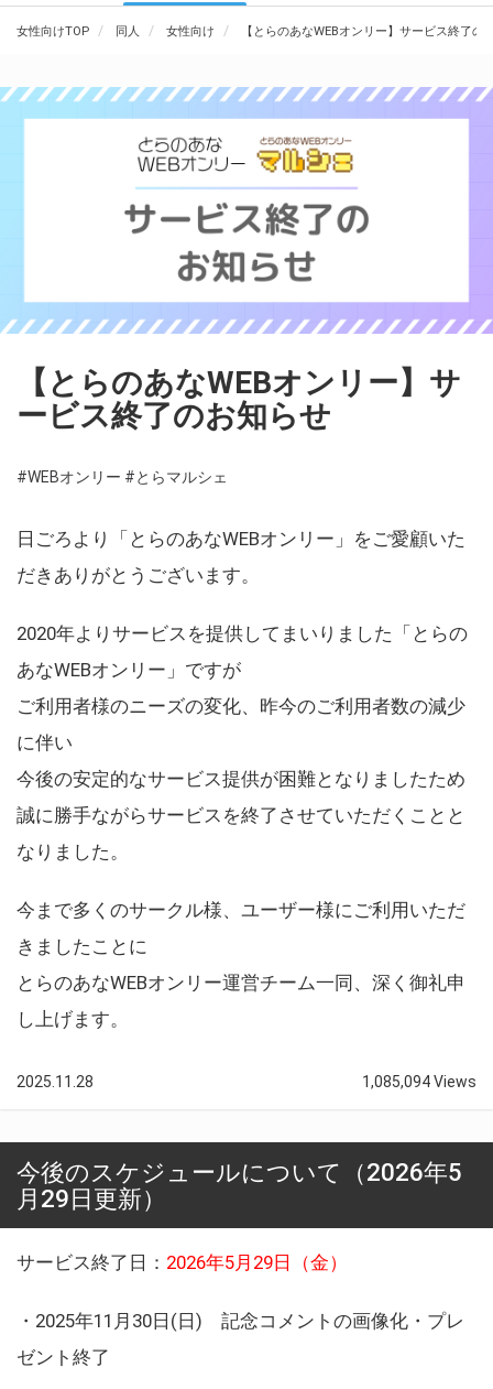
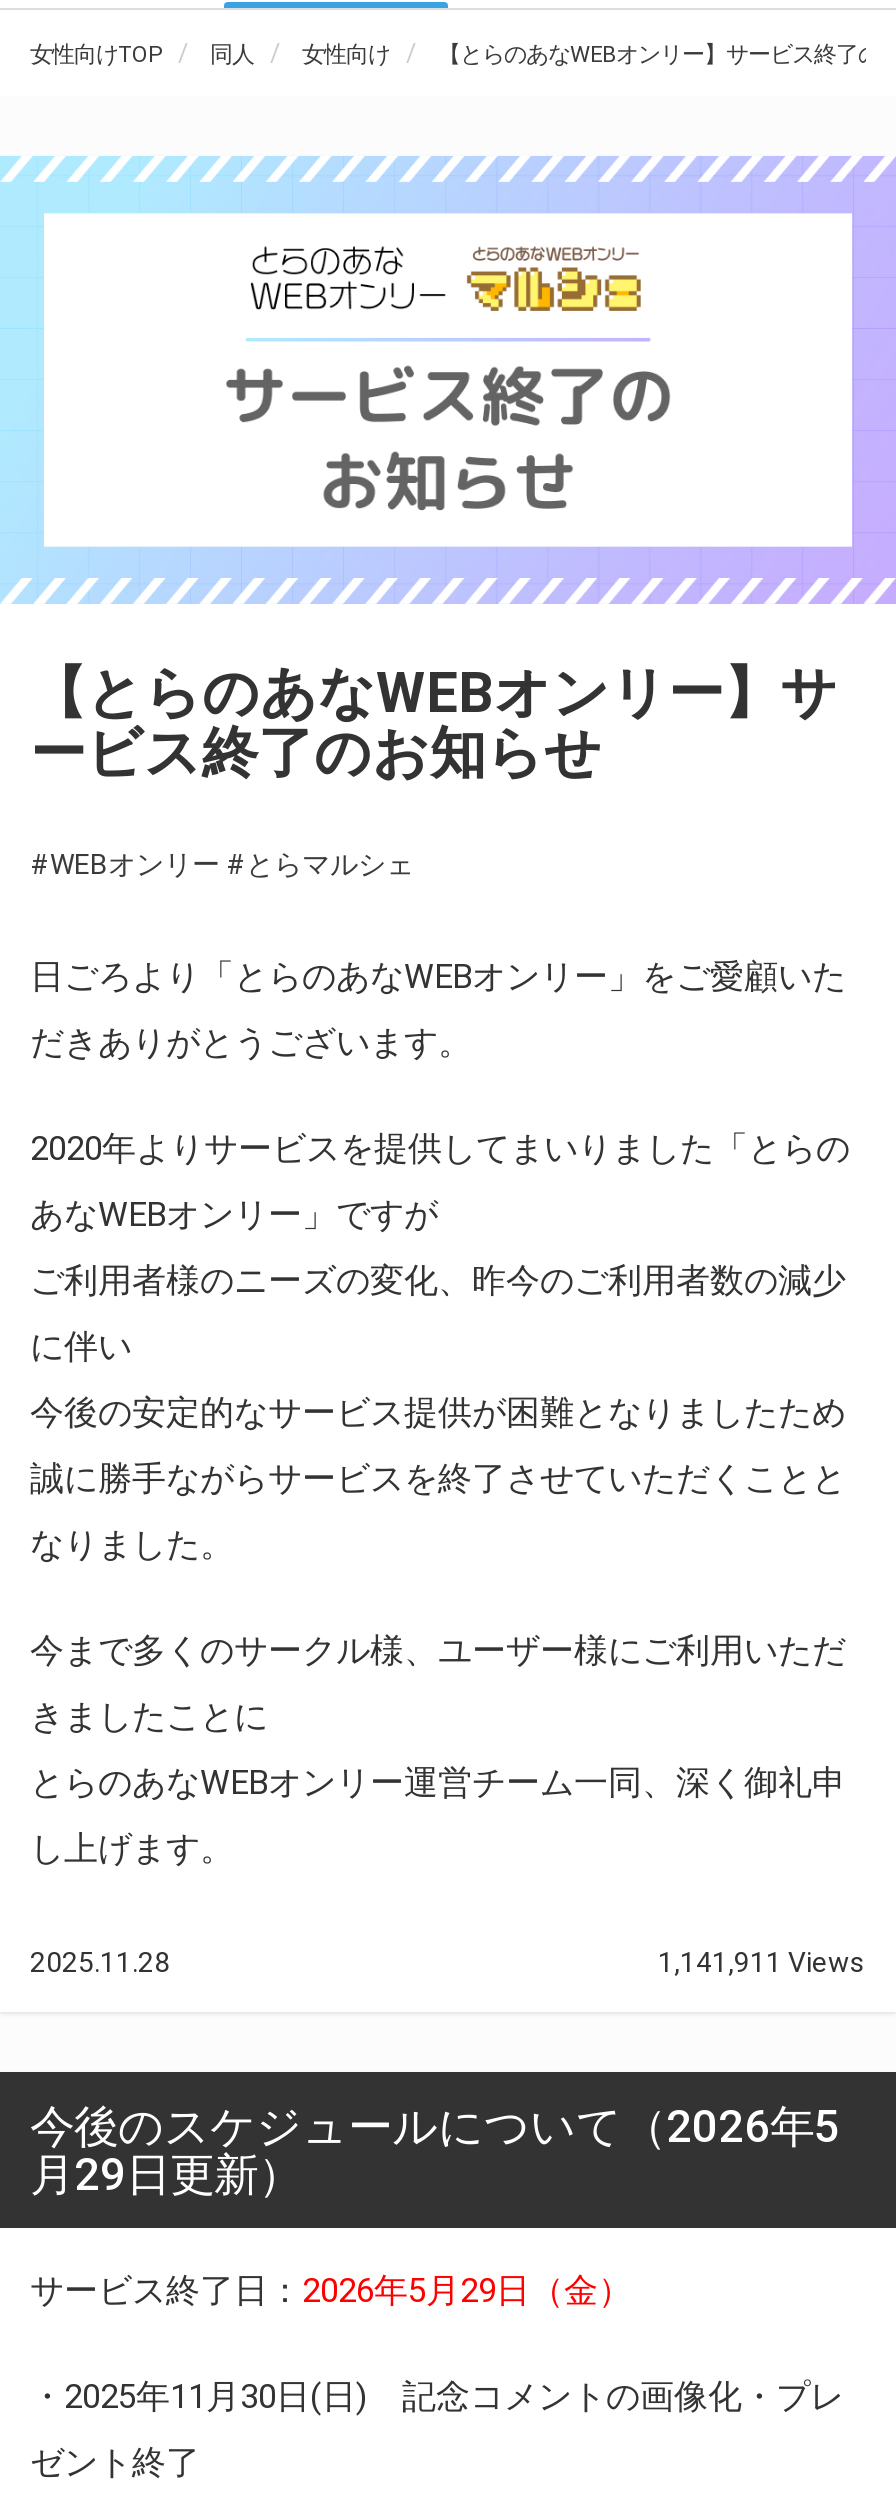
- 1,085,094 Views
+ 1,141,911 Views
